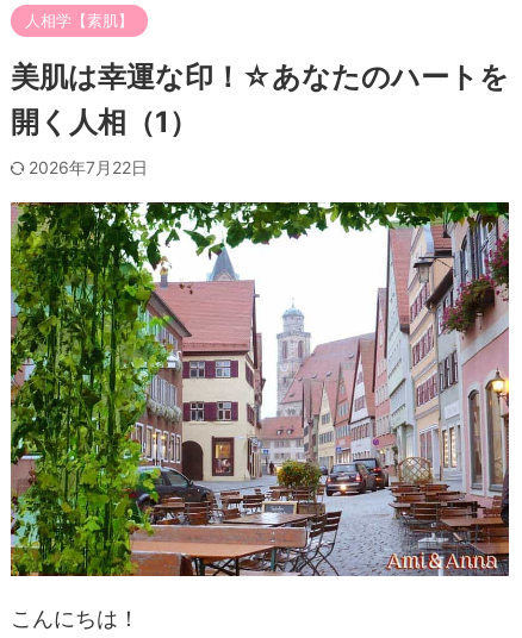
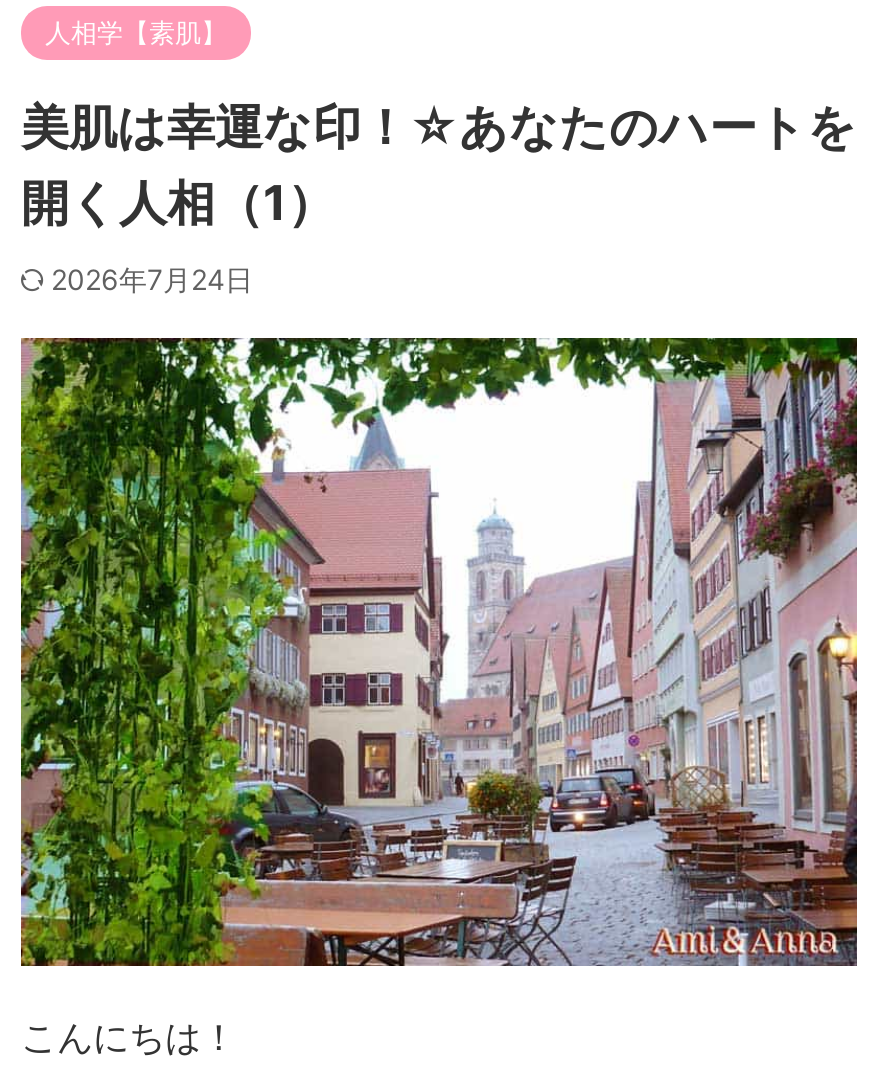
- 2026年7月22日
+ 2026年7月24日
